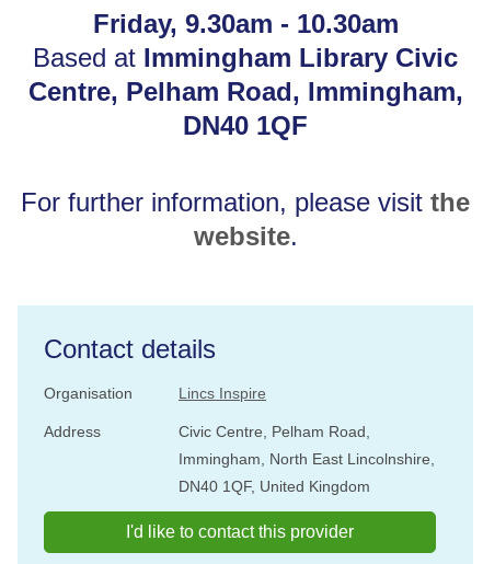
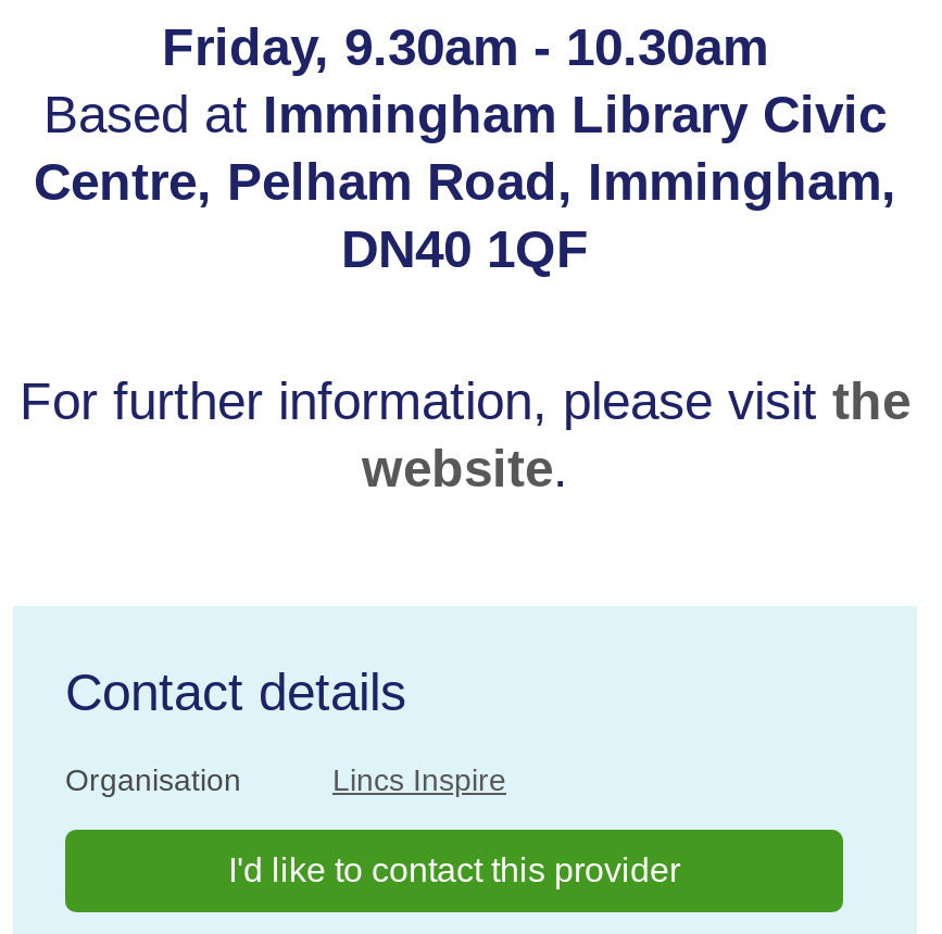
- Address
- Civic Centre, Pelham Road,
- Immingham, North East Lincolnshire,
- DN40 1QF, United Kingdom
